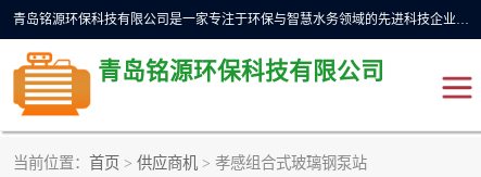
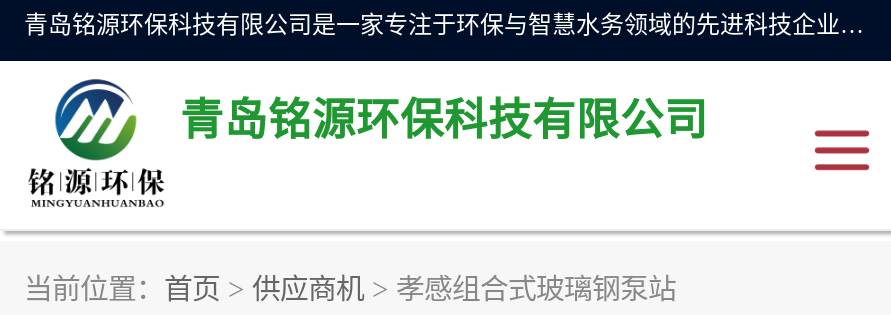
- [image]
+ [image]
